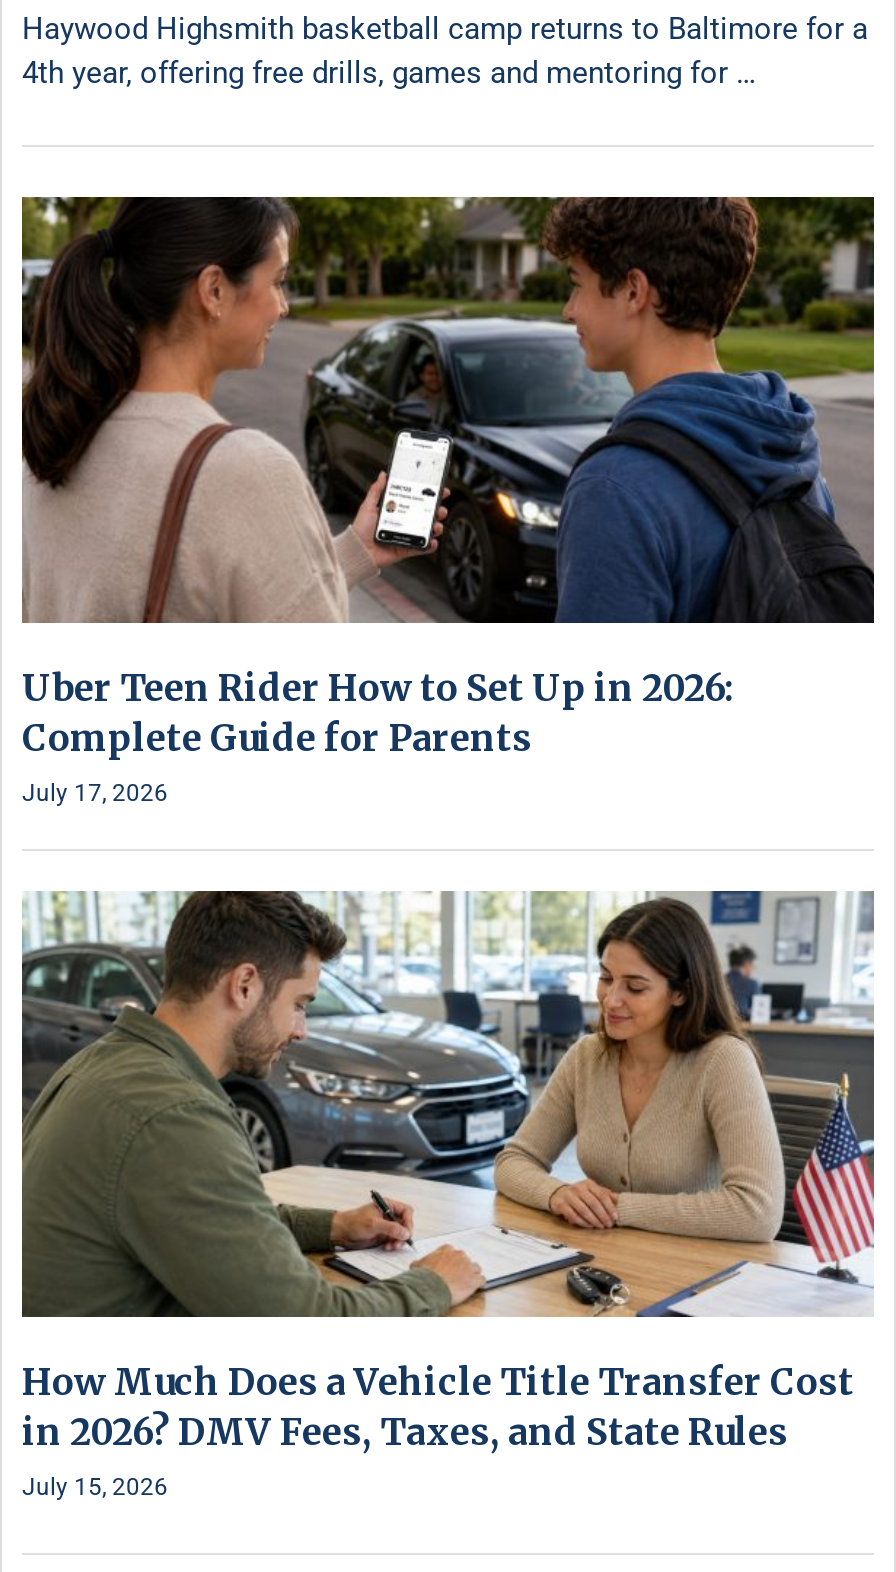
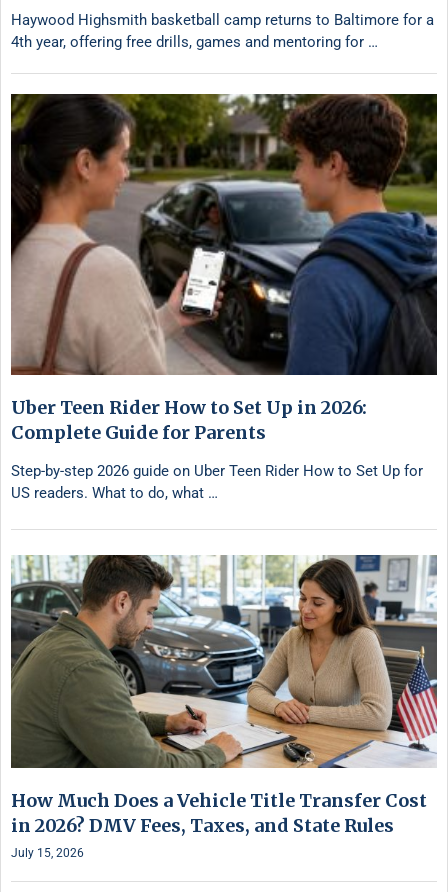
- [image]
+ [image]

- July 17, 2026
+ Step-by-step 2026 guide on Uber Teen Rider How to Set Up for
+ US readers. What to do, what …
